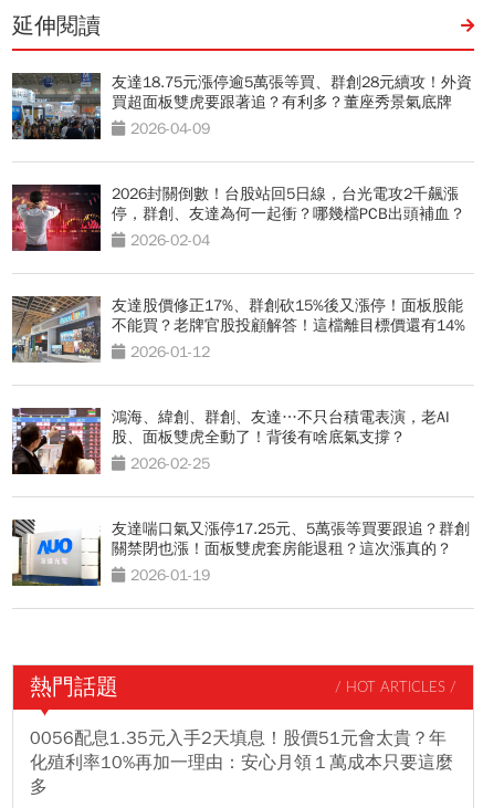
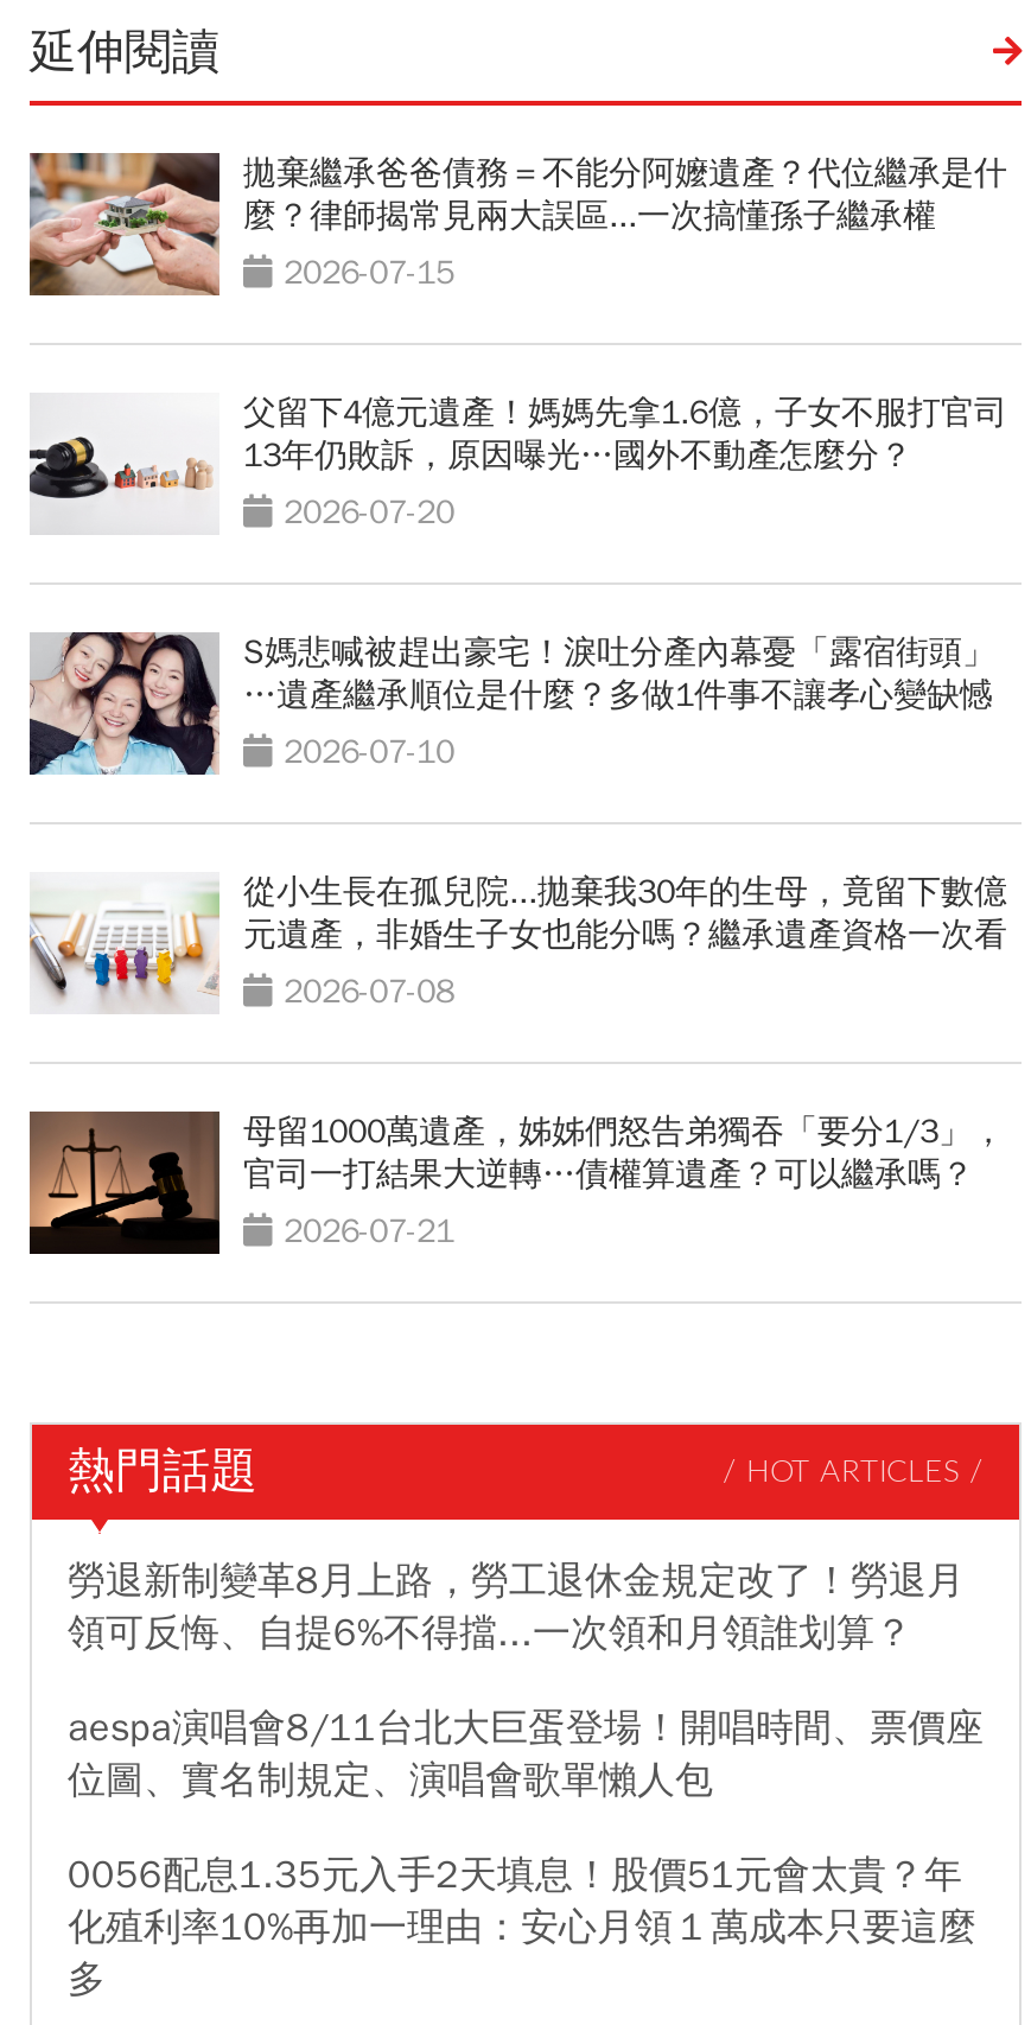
- [image]
- 友達18.75元漲停逾5萬張等買、群創28元續攻！外資
- 買超面板雙虎要跟著追？有利多？董座秀景氣底牌
- 2026-04-09
+ [image]
+ 拋棄繼承爸爸債務＝不能分阿嬤遺產？代位繼承是什
+ 麼？律師揭常見兩大誤區...一次搞懂孫子繼承權
+ 2026-07-15

- [image]
- 2026封關倒數！台股站回5日線，台光電攻2千飆漲
- 停，群創、友達為何一起衝？哪幾檔PCB出頭補血？
- 2026-02-04
+ [image]
+ 父留下4億元遺產！媽媽先拿1.6億，子女不服打官司
+ 13年仍敗訴，原因曝光…國外不動產怎麼分？
+ 2026-07-20

- [image]
- 友達股價修正17%、群創砍15%後又漲停！面板股能
- 不能買？老牌官股投顧解答！這檔離目標價還有14%
- 2026-01-12
+ [image]
+ S媽悲喊被趕出豪宅！淚吐分產內幕憂「露宿街頭」
+ …遺產繼承順位是什麼？多做1件事不讓孝心變缺憾
+ 2026-07-10

- [image]
- 鴻海、緯創、群創、友達…不只台積電表演，老AI
- 股、面板雙虎全動了！背後有啥底氣支撐？
- 2026-02-25
+ [image]
+ 從小生長在孤兒院...拋棄我30年的生母，竟留下數億
+ 元遺產，非婚生子女也能分嗎？繼承遺產資格一次看
+ 2026-07-08

- [image]
- 友達喘口氣又漲停17.25元、5萬張等買要跟追？群創
- 關禁閉也漲！面板雙虎套房能退租？這次漲真的？
- 2026-01-19
+ [image]
+ 母留1000萬遺產，姊姊們怒告弟獨吞「要分1/3」，
+ 官司一打結果大逆轉…債權算遺產？可以繼承嗎？
+ 2026-07-21

+ 勞退新制變革8月上路，勞工退休金規定改了！勞退月
+ 領可反悔、自提6%不得擋...一次領和月領誰划算？
+ aespa演唱會8/11台北大巨蛋登場！開唱時間、票價座
+ 位圖、實名制規定、演唱會歌單懶人包
